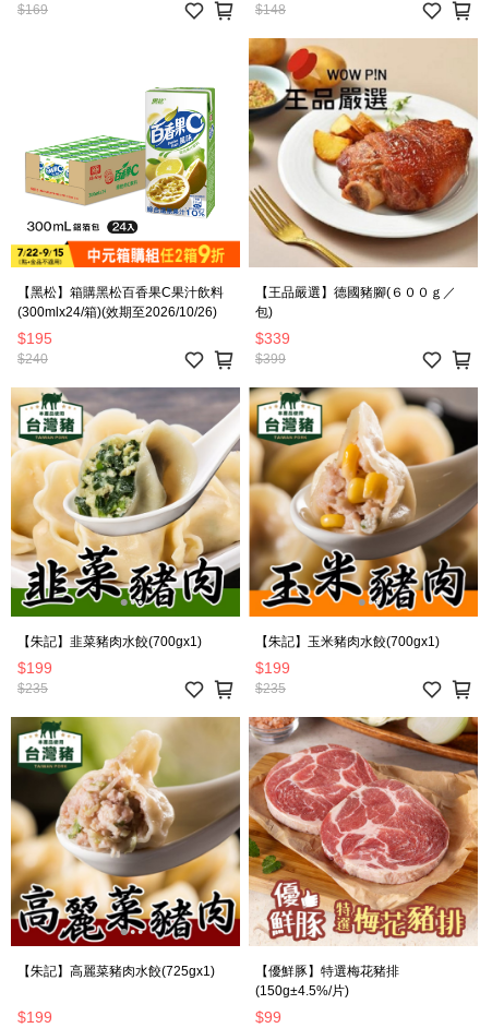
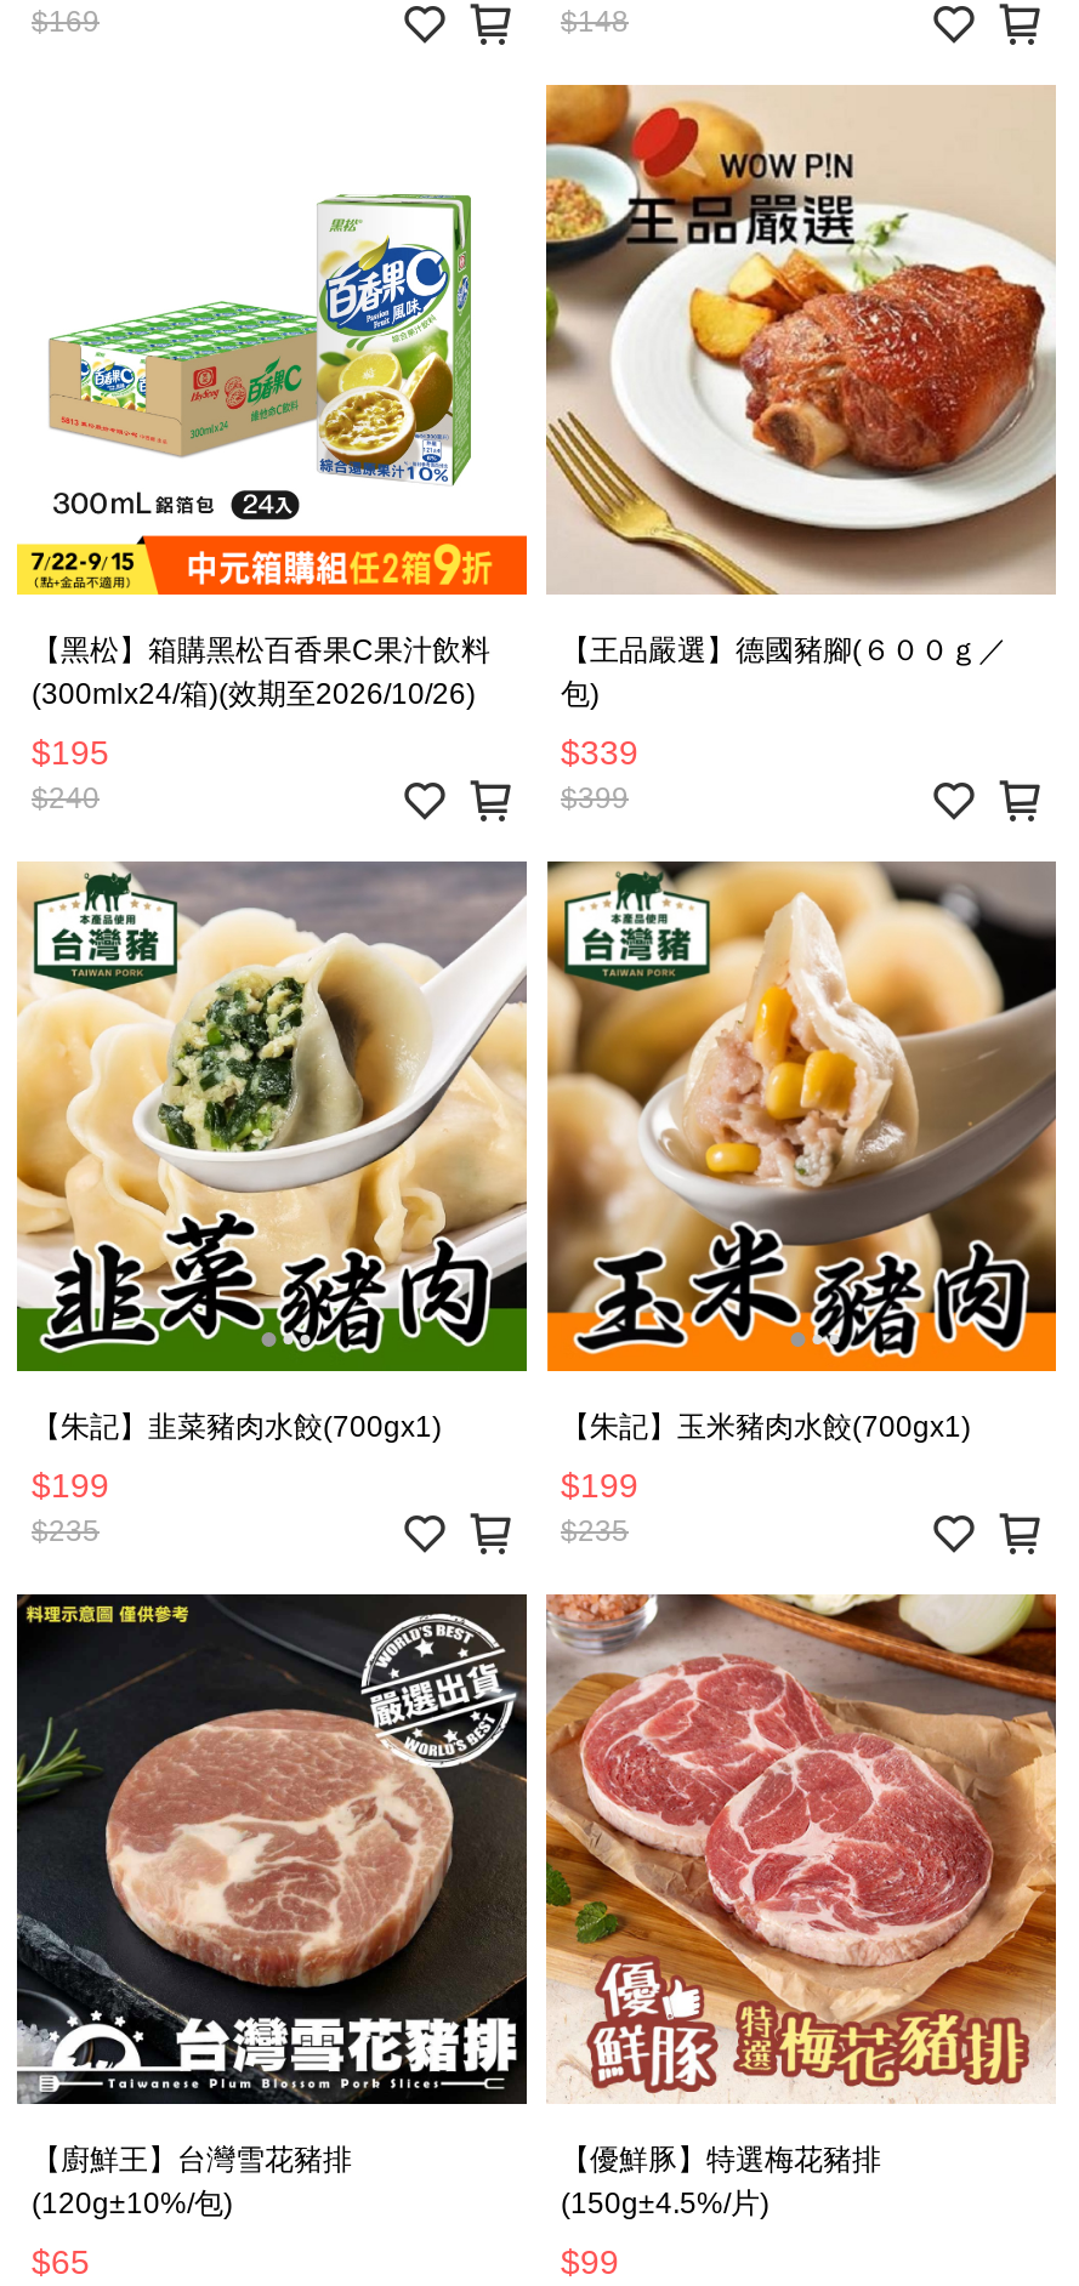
- [image]
- 【朱記】高麗菜豬肉水餃(725gx1)
+ [image]
+ 【廚鮮王】台灣雪花豬排
+ (120g±10%/包)

- $199
+ $65
